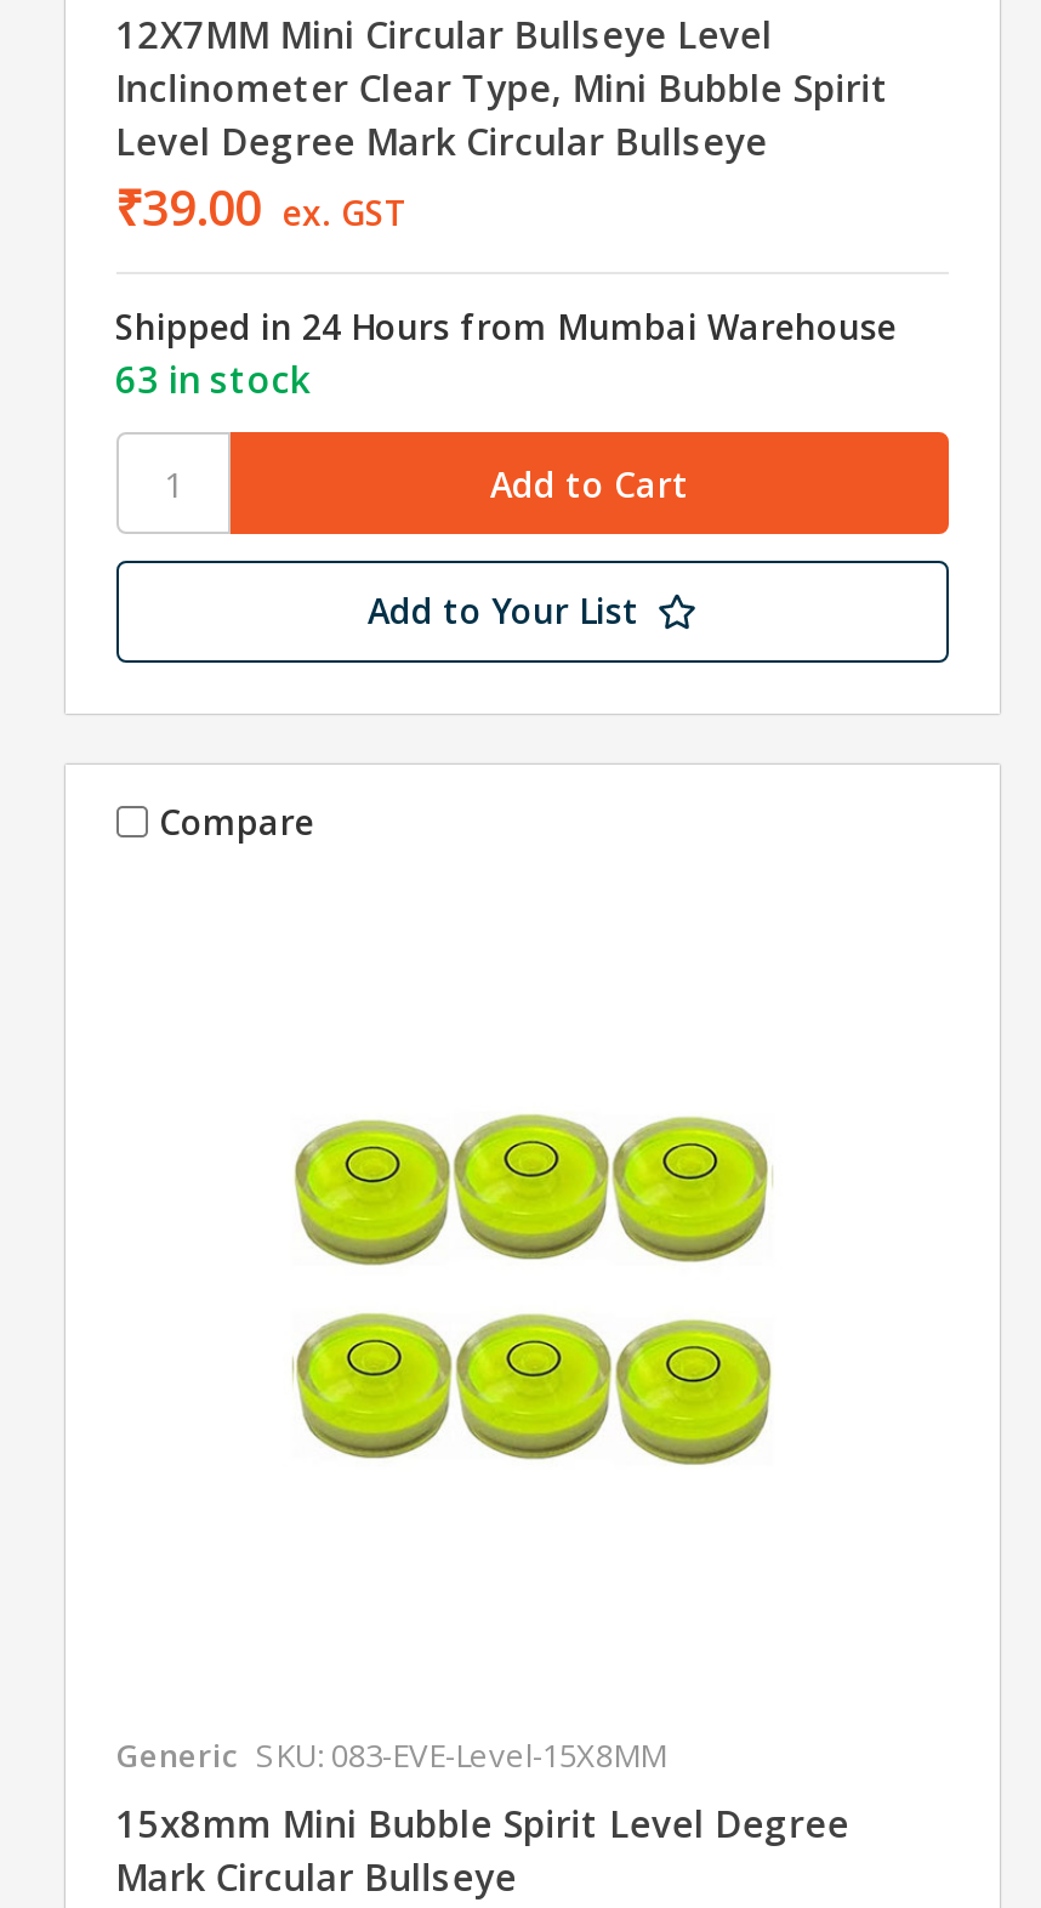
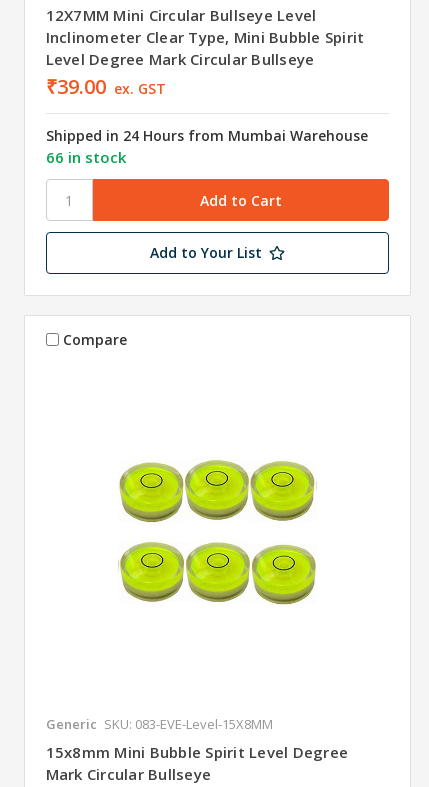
- 63 in stock
+ 66 in stock
